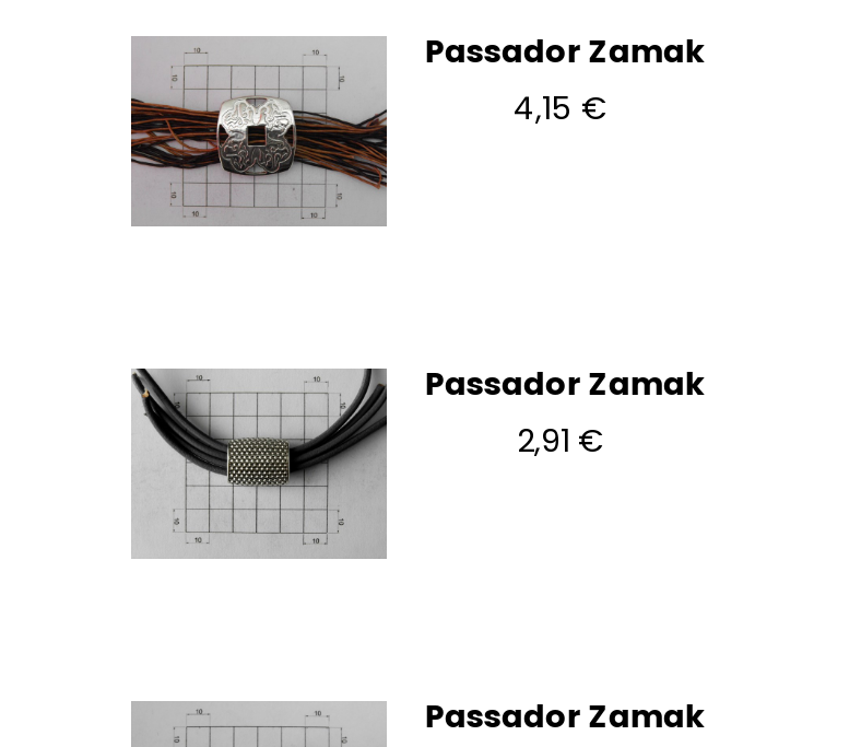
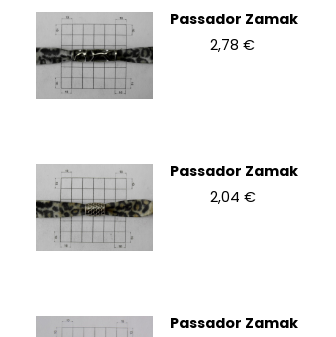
- [image]
+ [image]

- 4,15 €
+ 2,78 €

- [image]
+ [image]

- 2,91 €
+ 2,04 €
